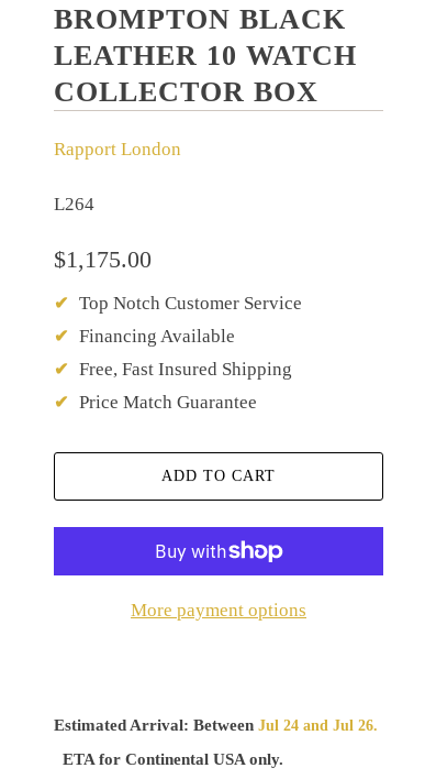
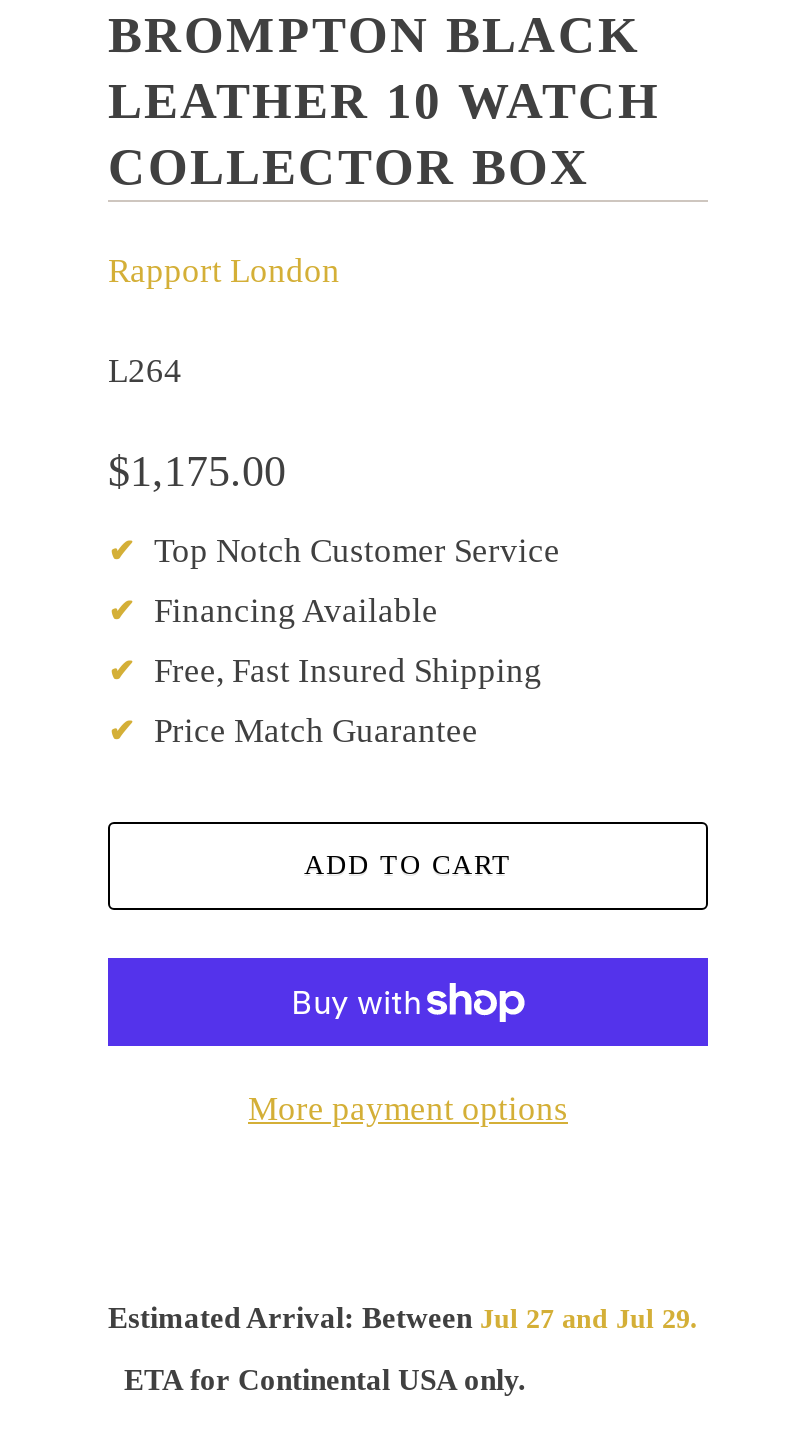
- Estimated Arrival: Between Jul 24 and Jul 26.
+ Estimated Arrival: Between Jul 27 and Jul 29.
